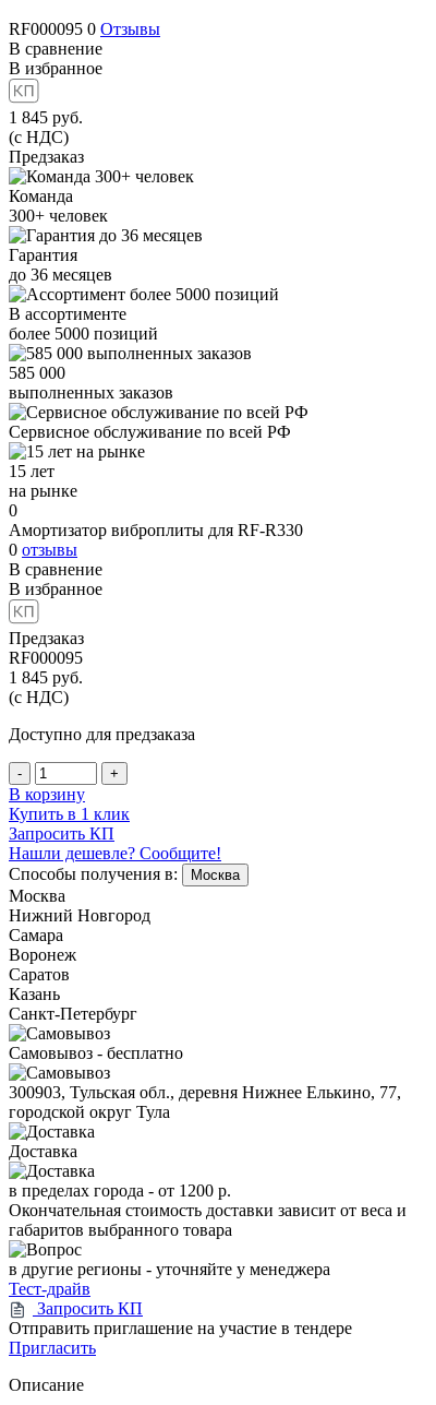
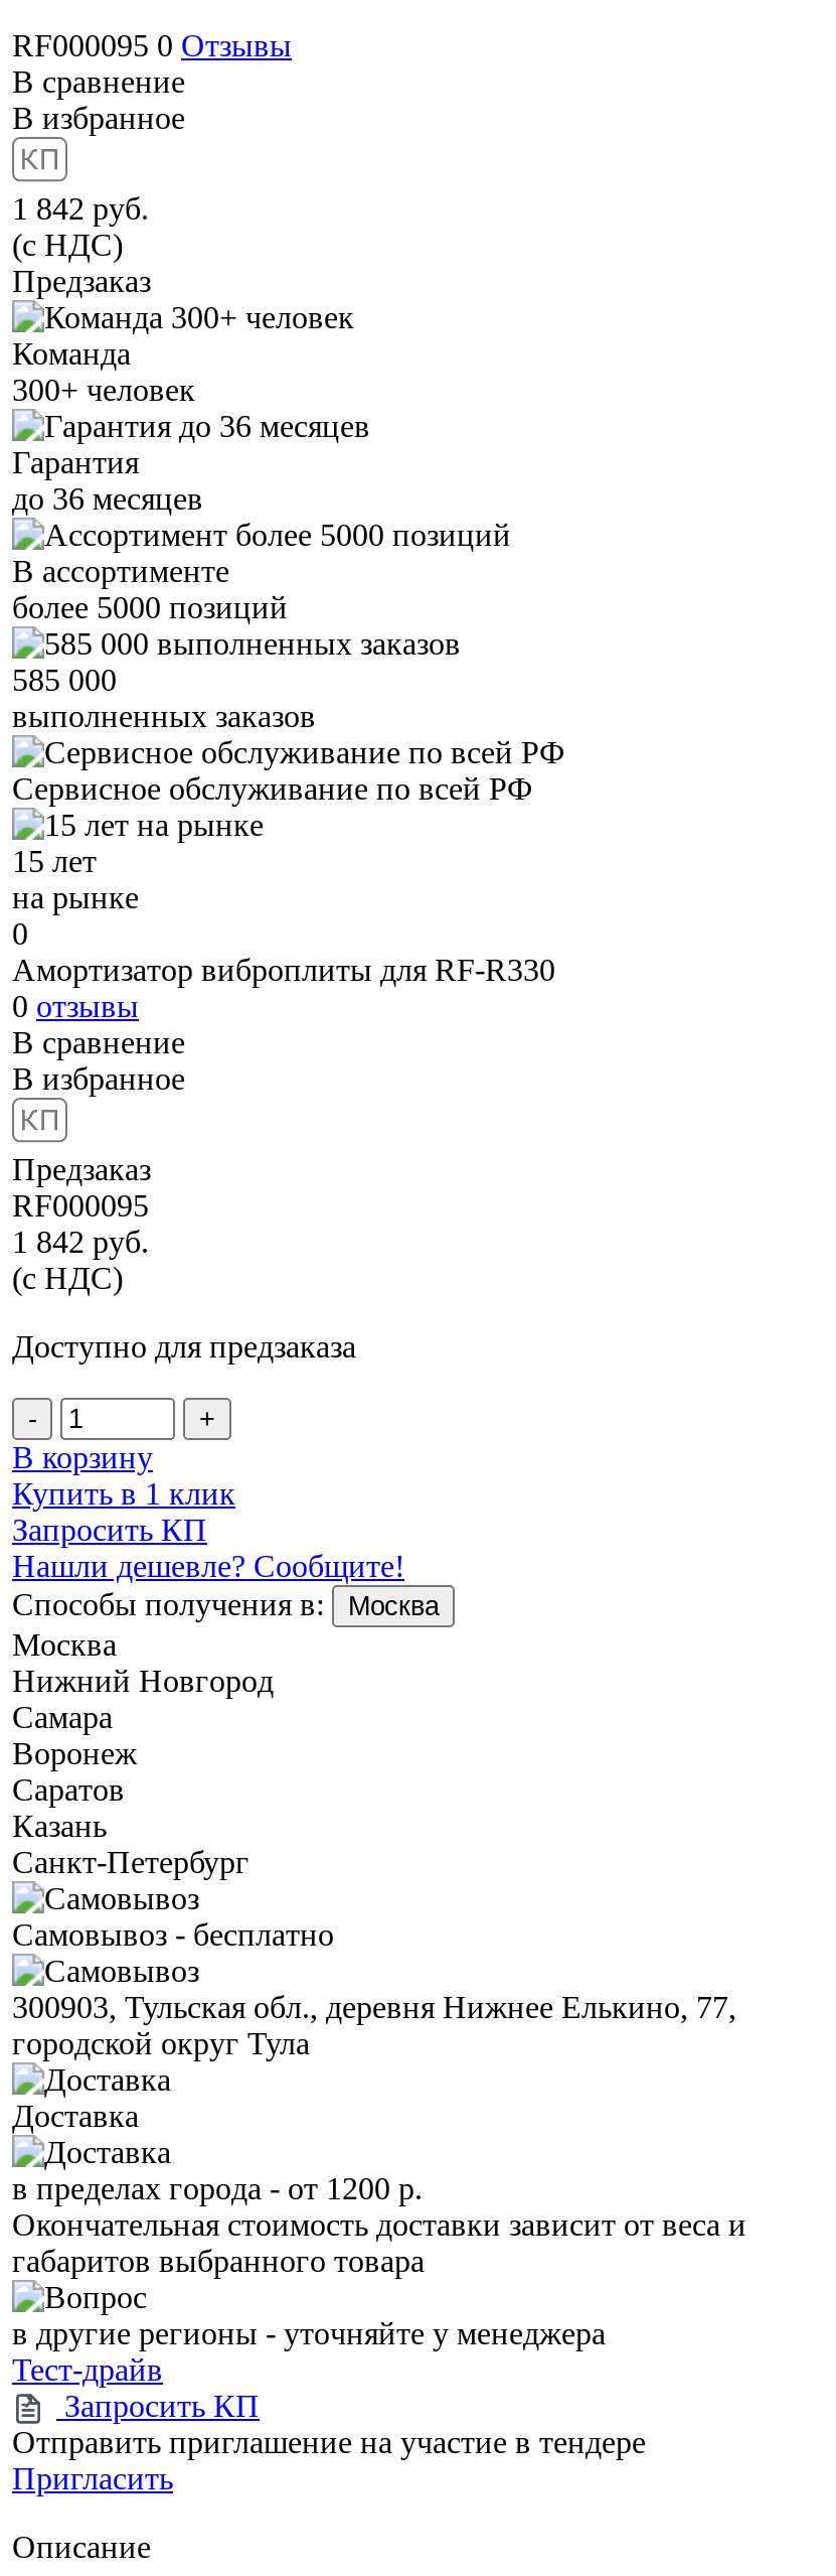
- 1 845 руб.
+ 1 842 руб.

- 1 845 руб.
+ 1 842 руб.
